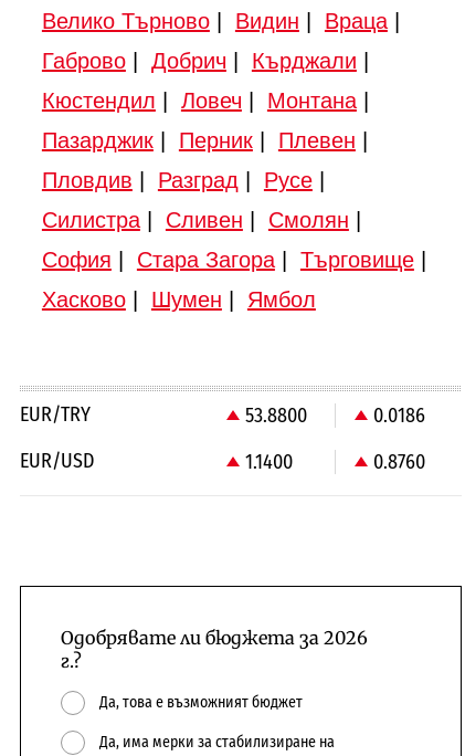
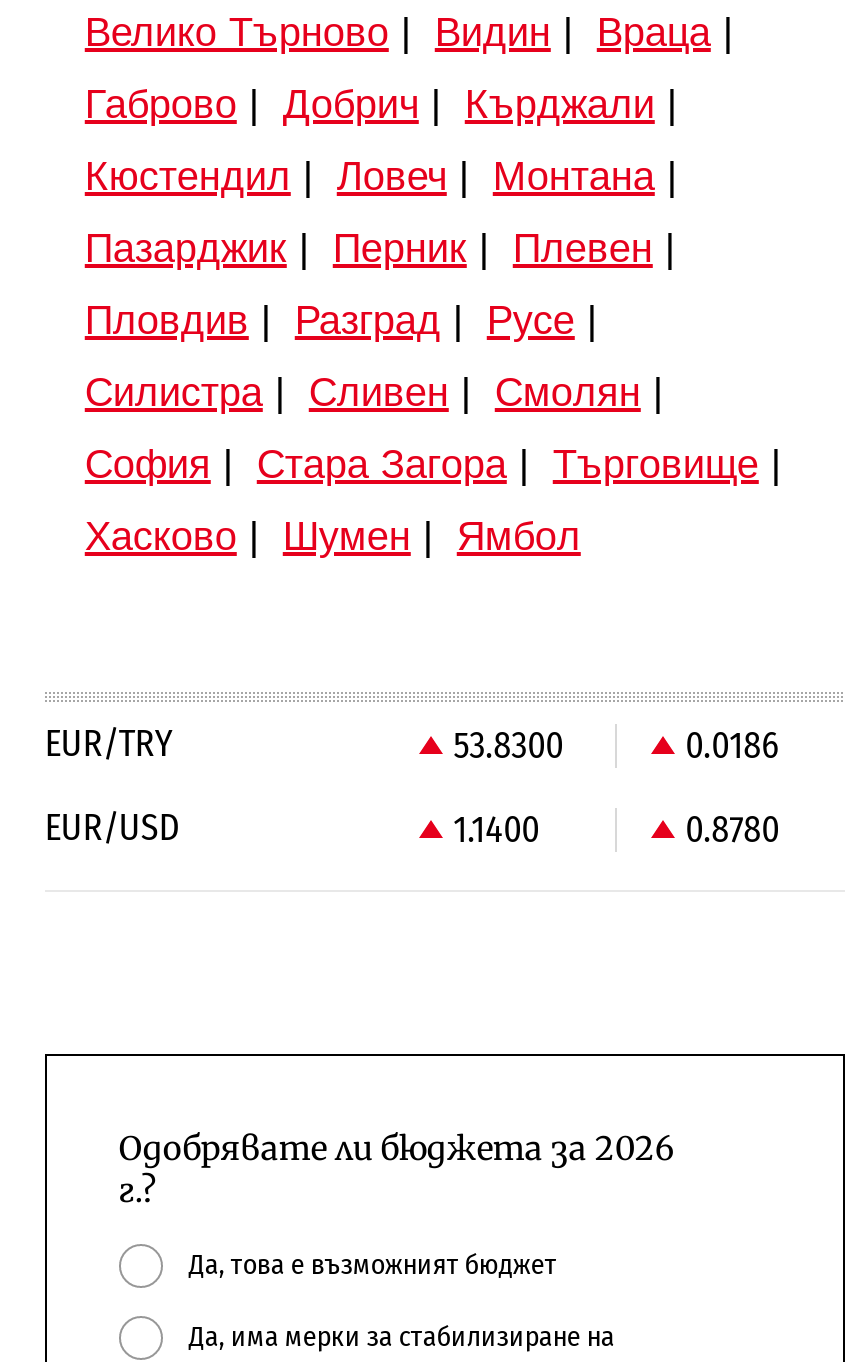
- 53.8800
+ 53.8300

- 0.8760
+ 0.8780
